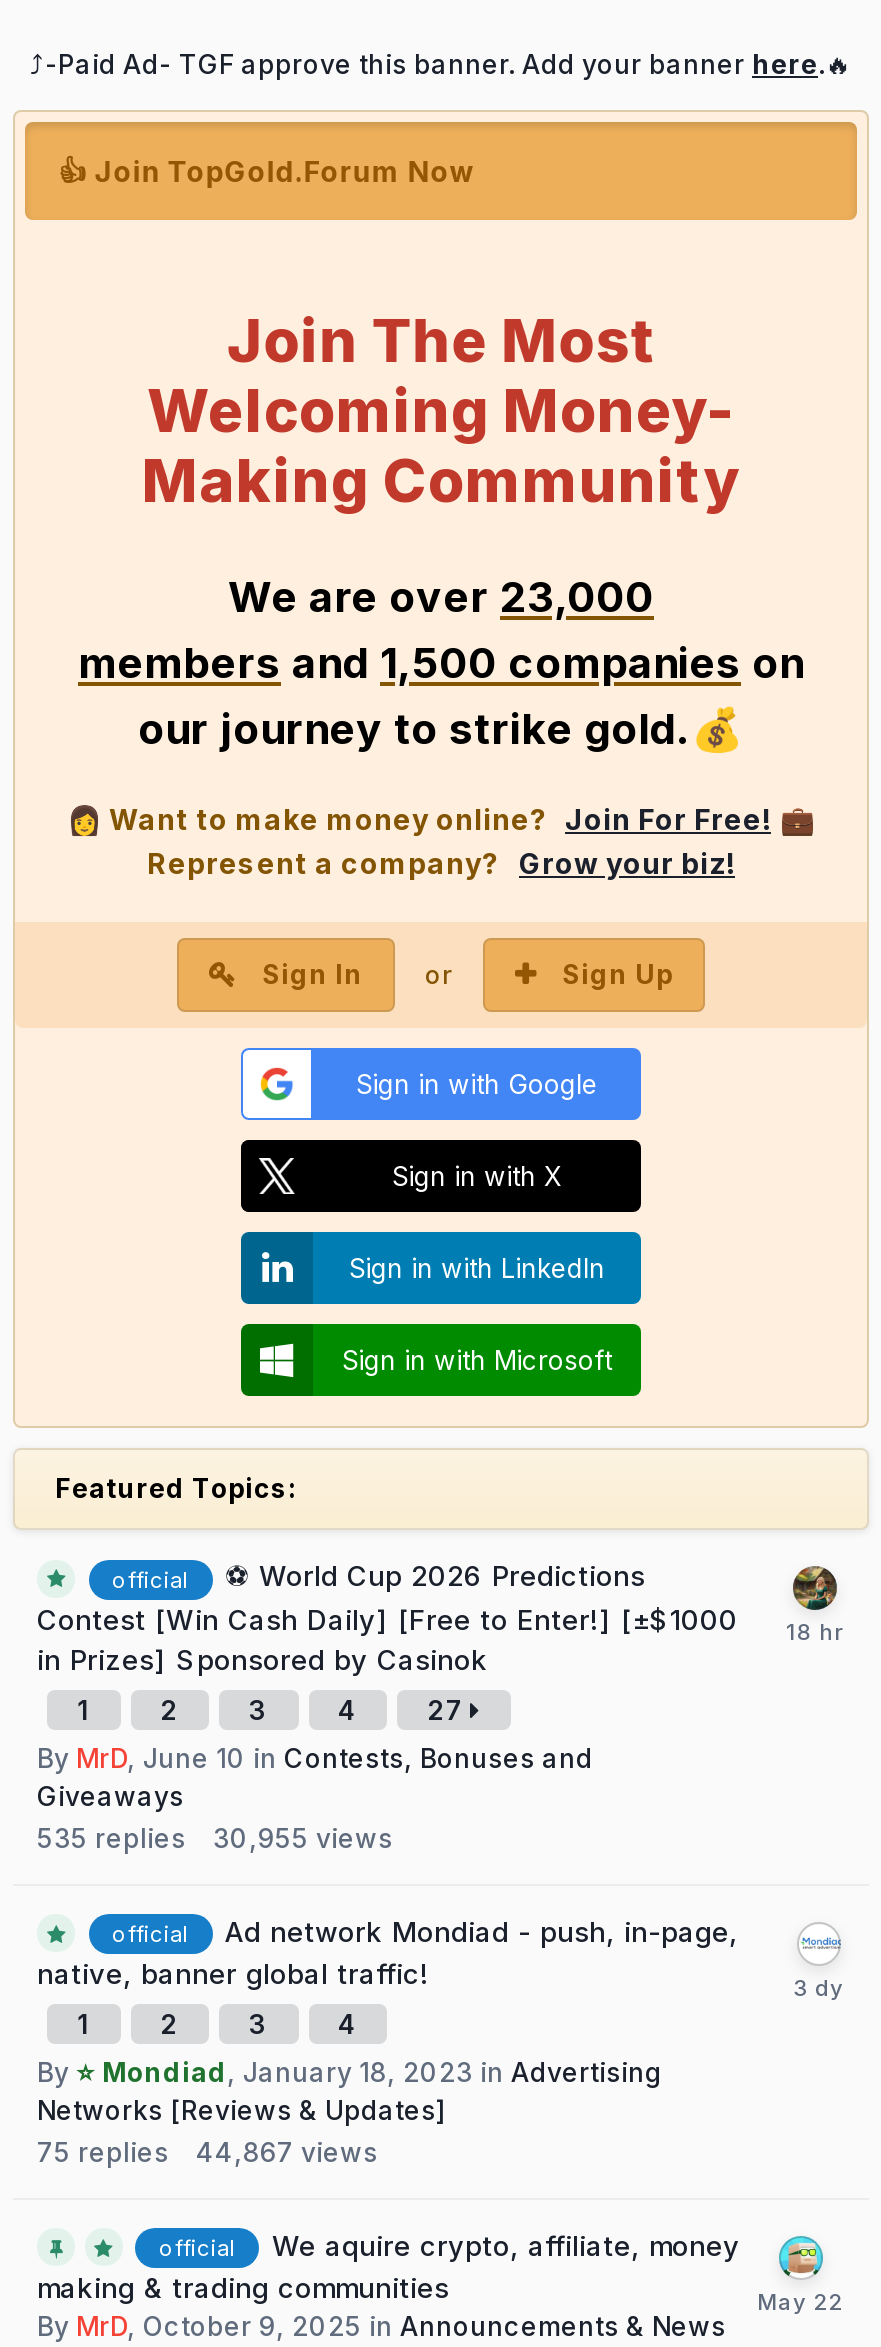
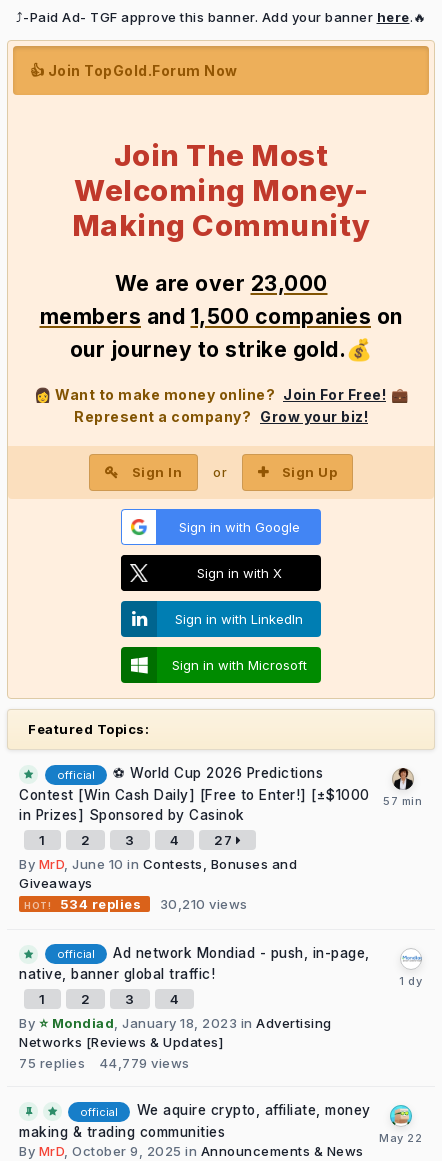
- [image]
+ [image]

- 535 replies
+ 534 replies

- 30,955 views
+ 30,210 views

- 75 replies 44,867 views
+ 75 replies 44,779 views
